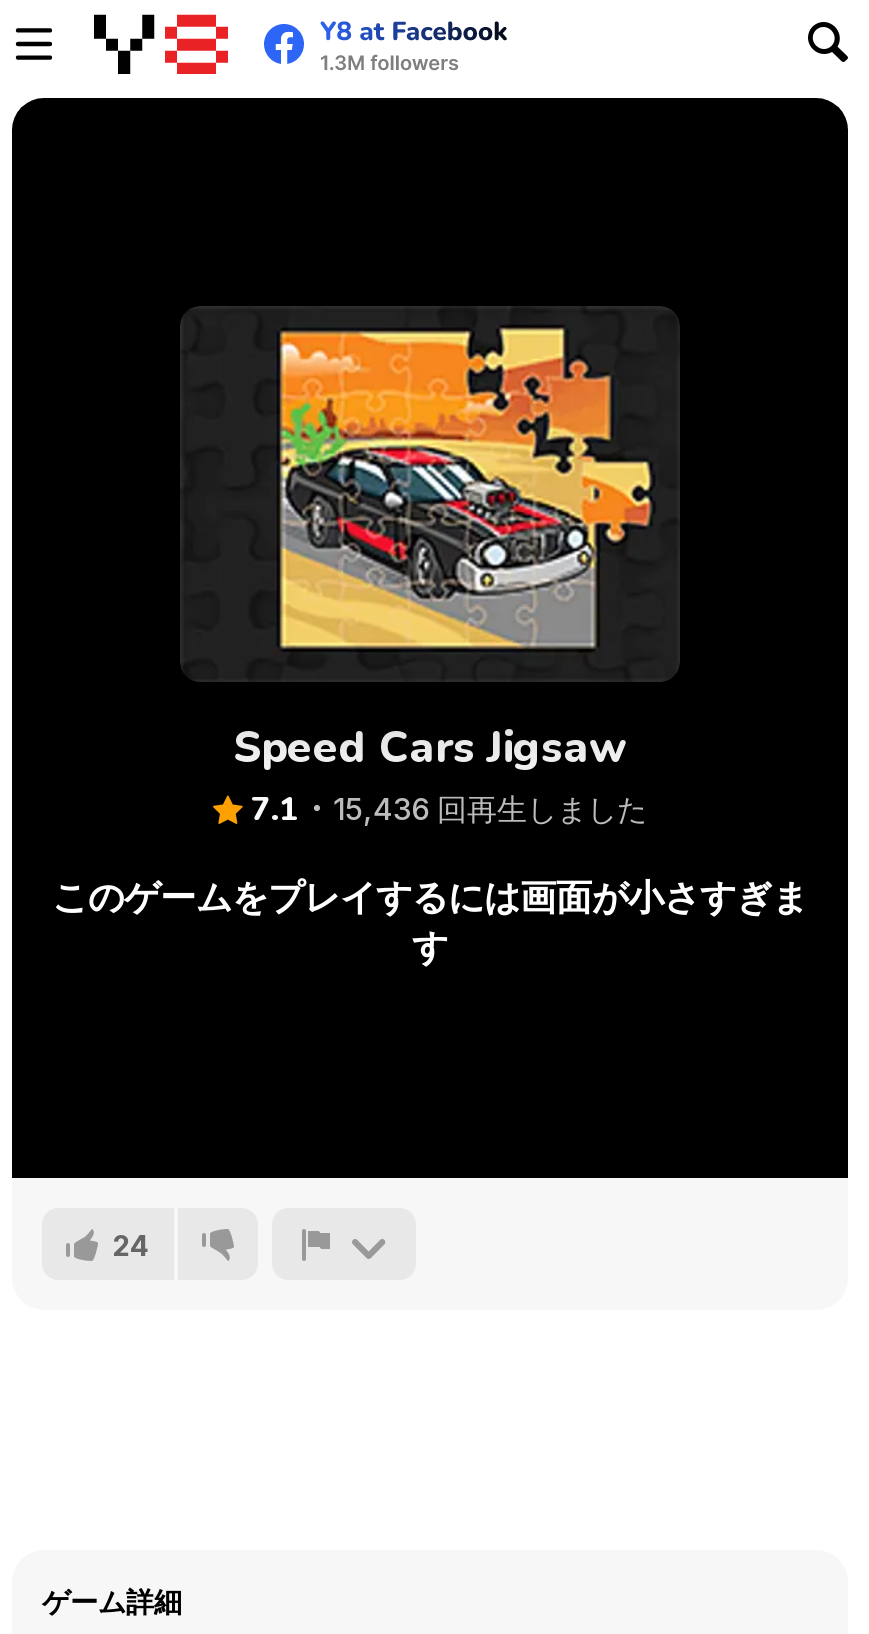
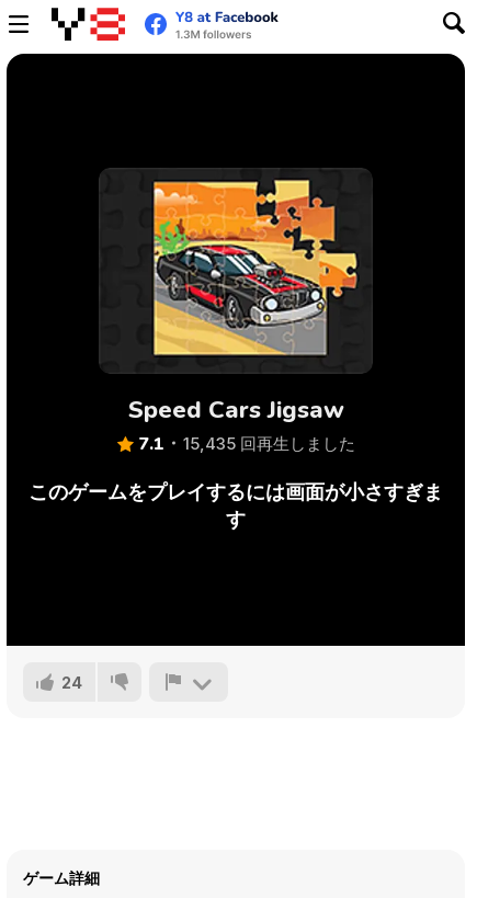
- 15,436 回再生しました
+ 15,435 回再生しました
